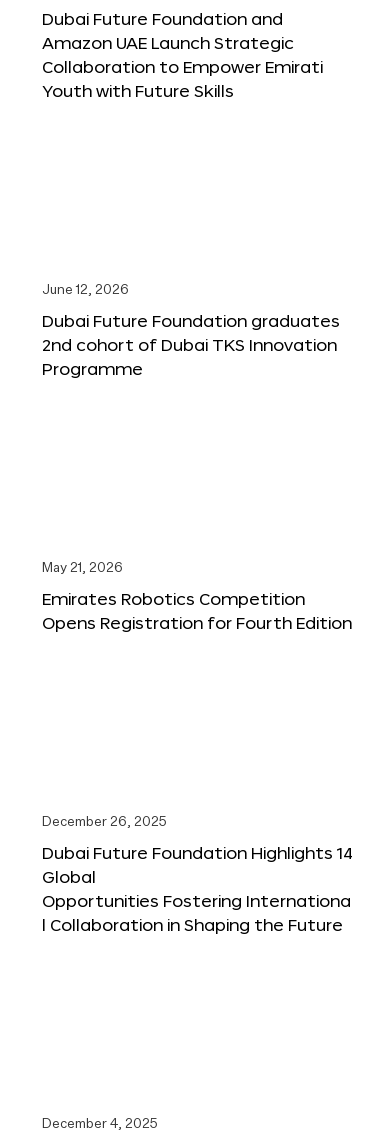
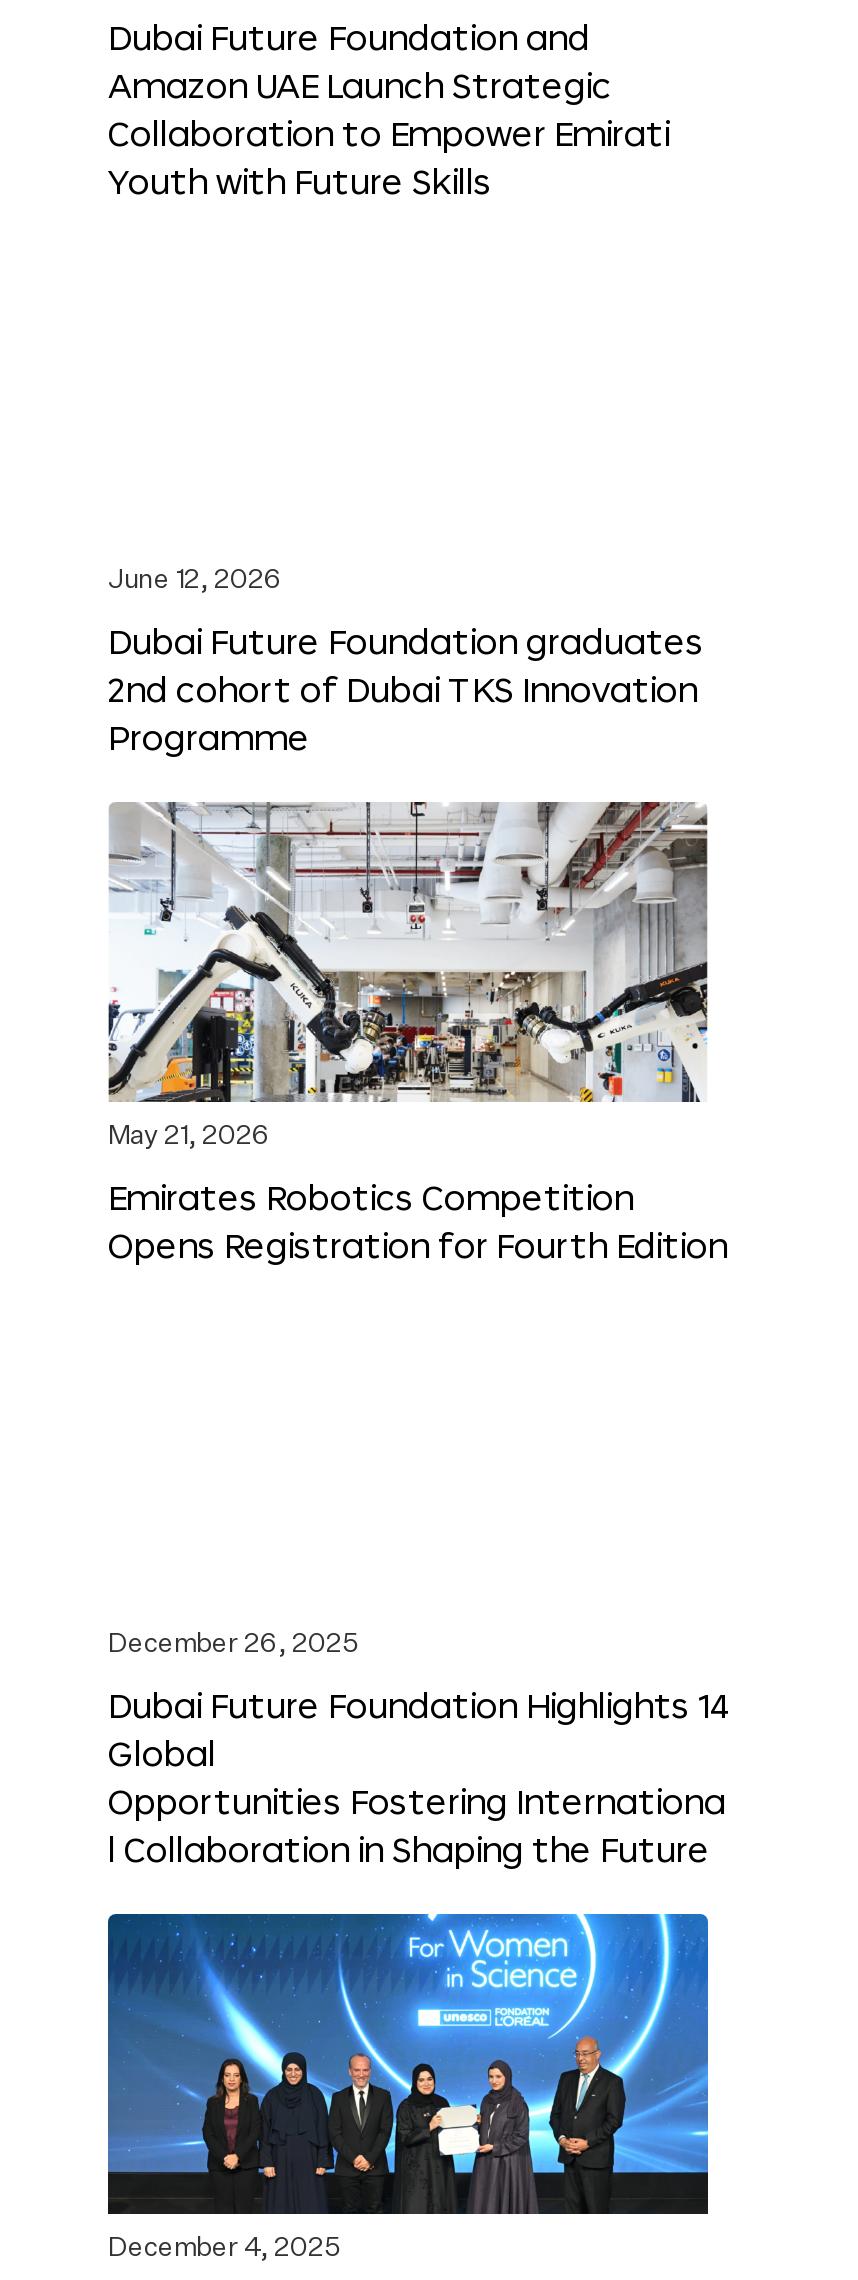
+ [image]

+ [image]
